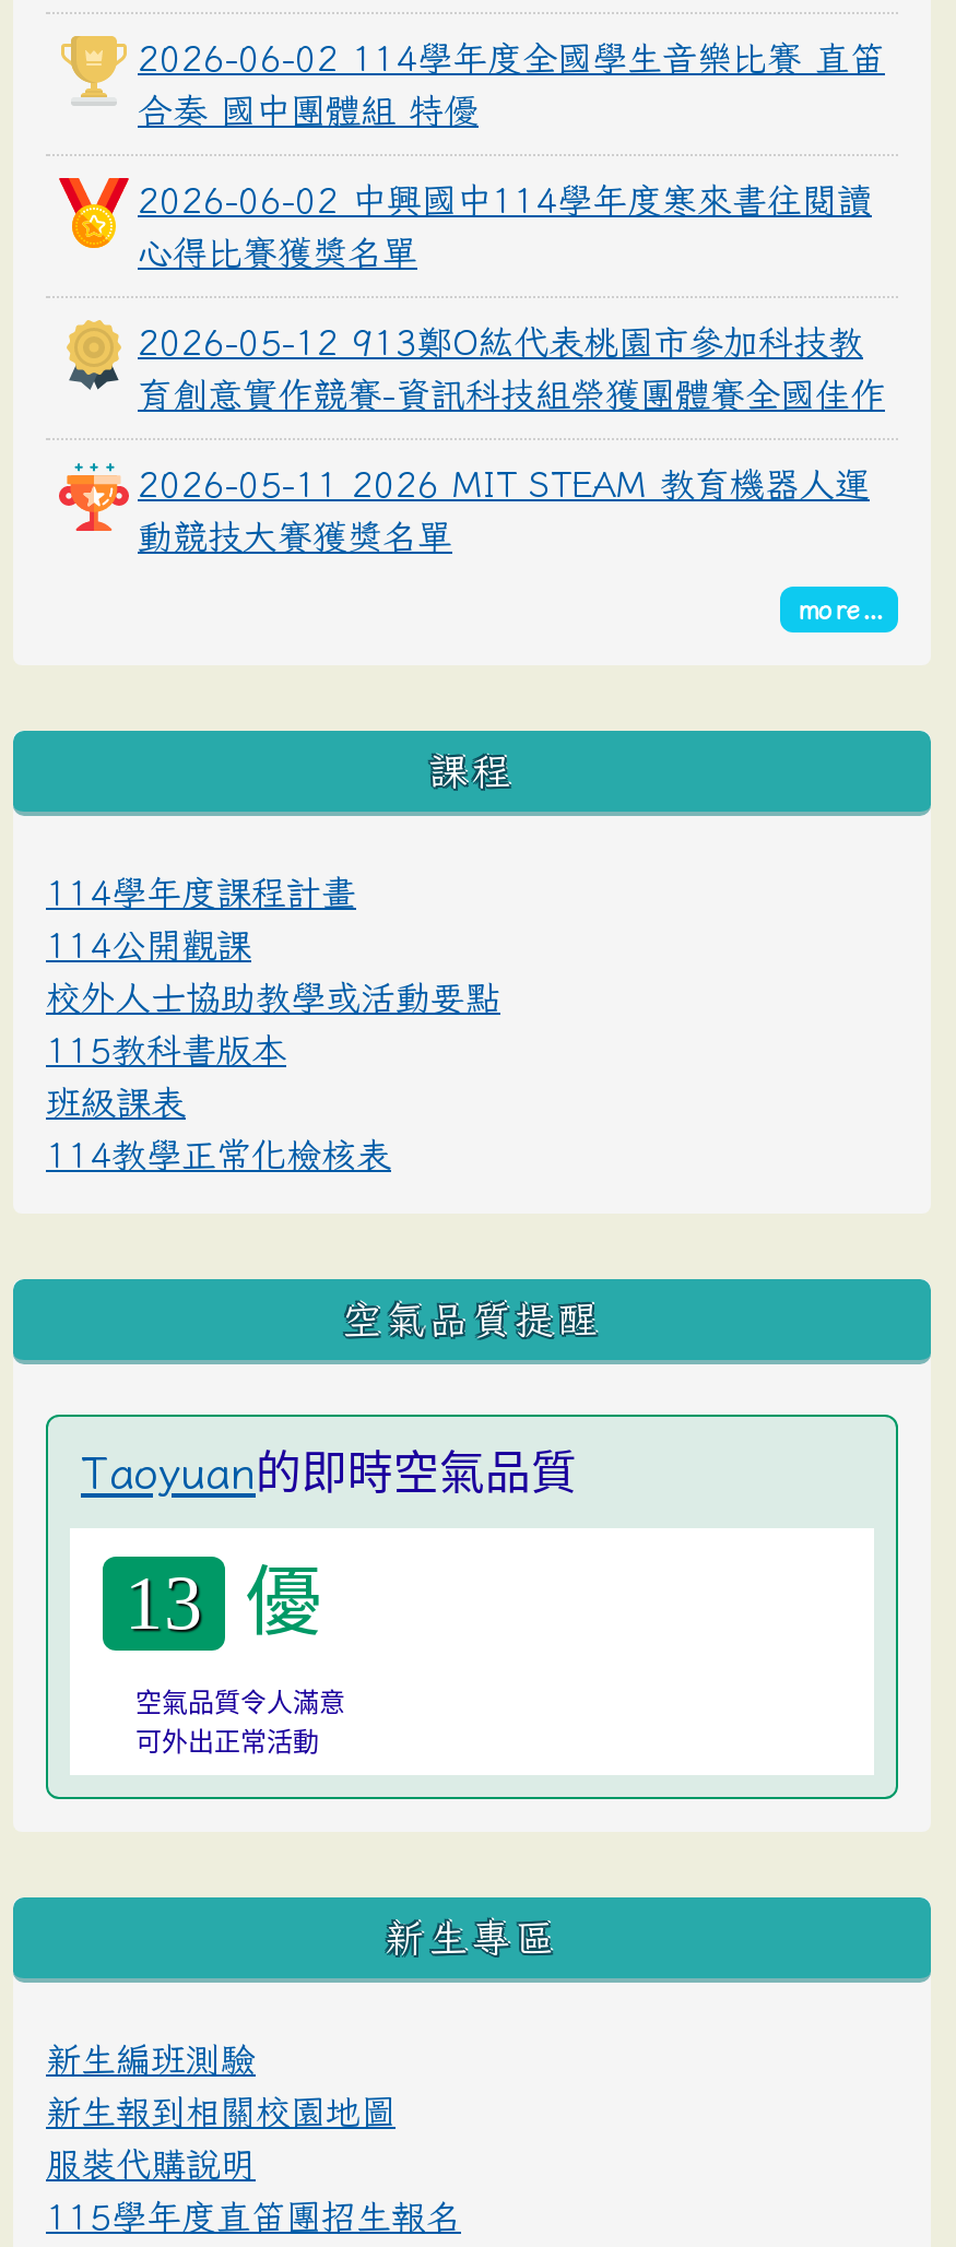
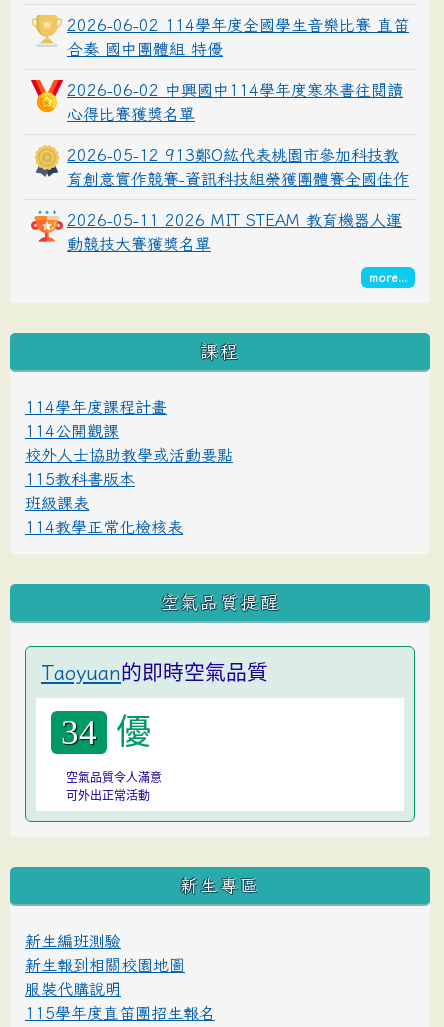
- 13 優
+ 34 優
